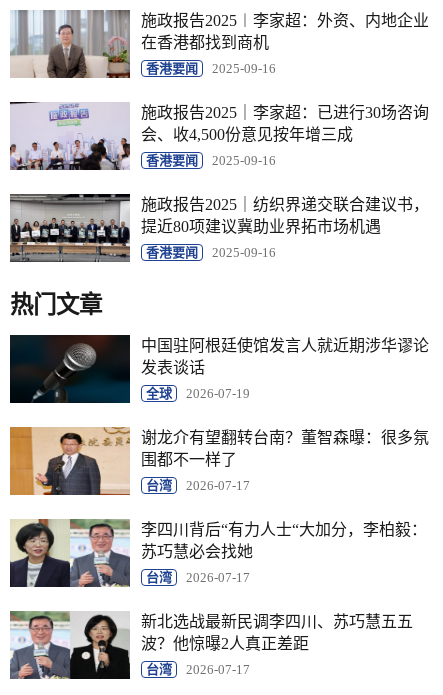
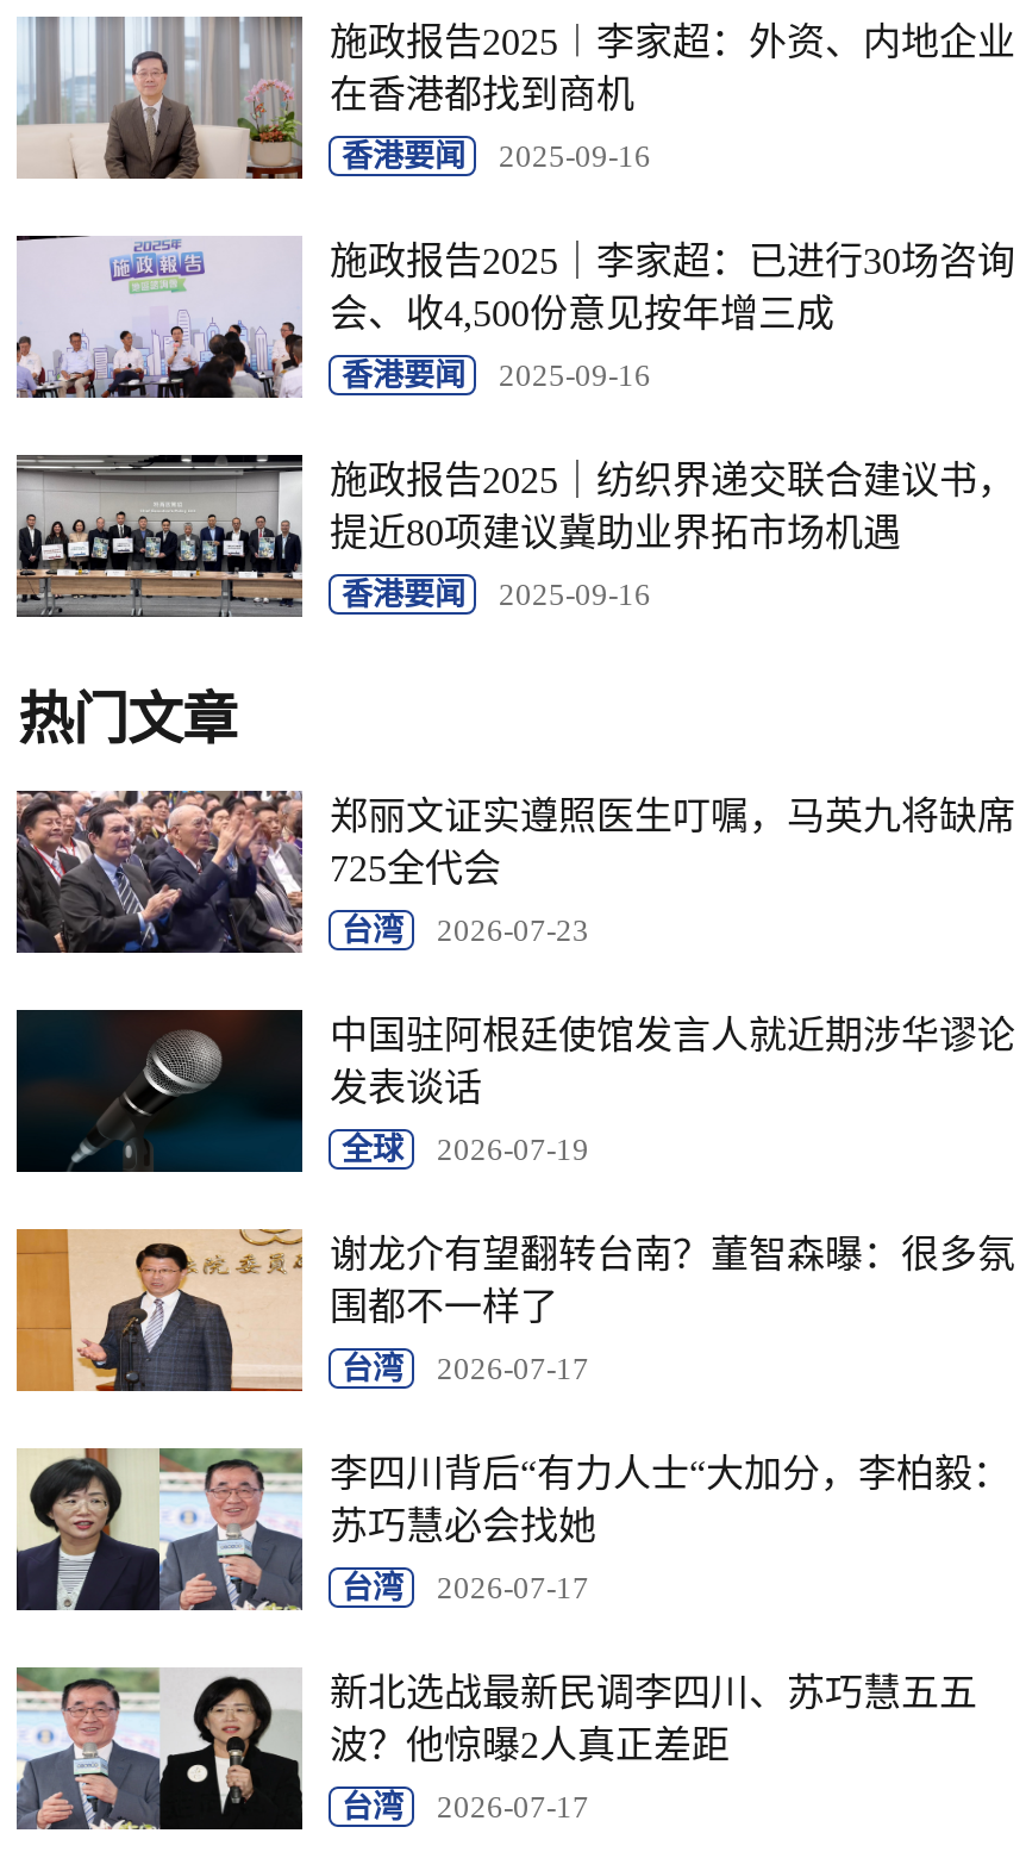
+ [image]
+ 郑丽文证实遵照医生叮嘱，马英九将缺席
+ 725全代会
+ 台湾
+ 2026-07-23
